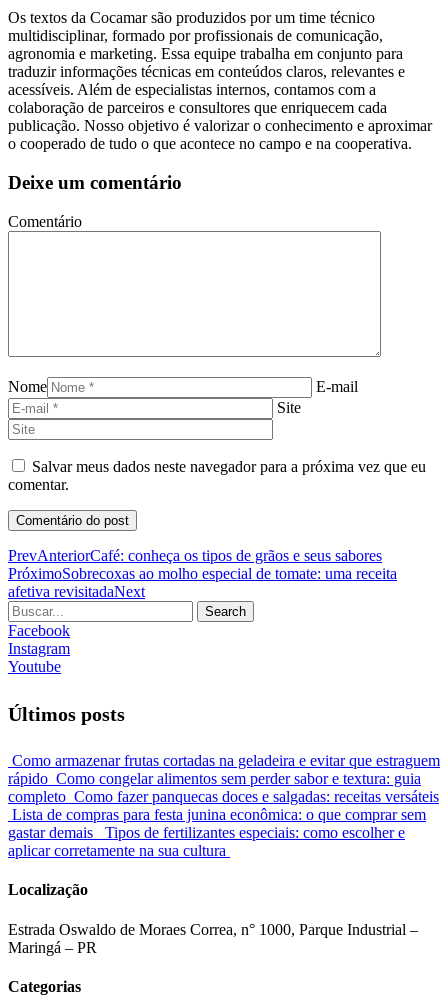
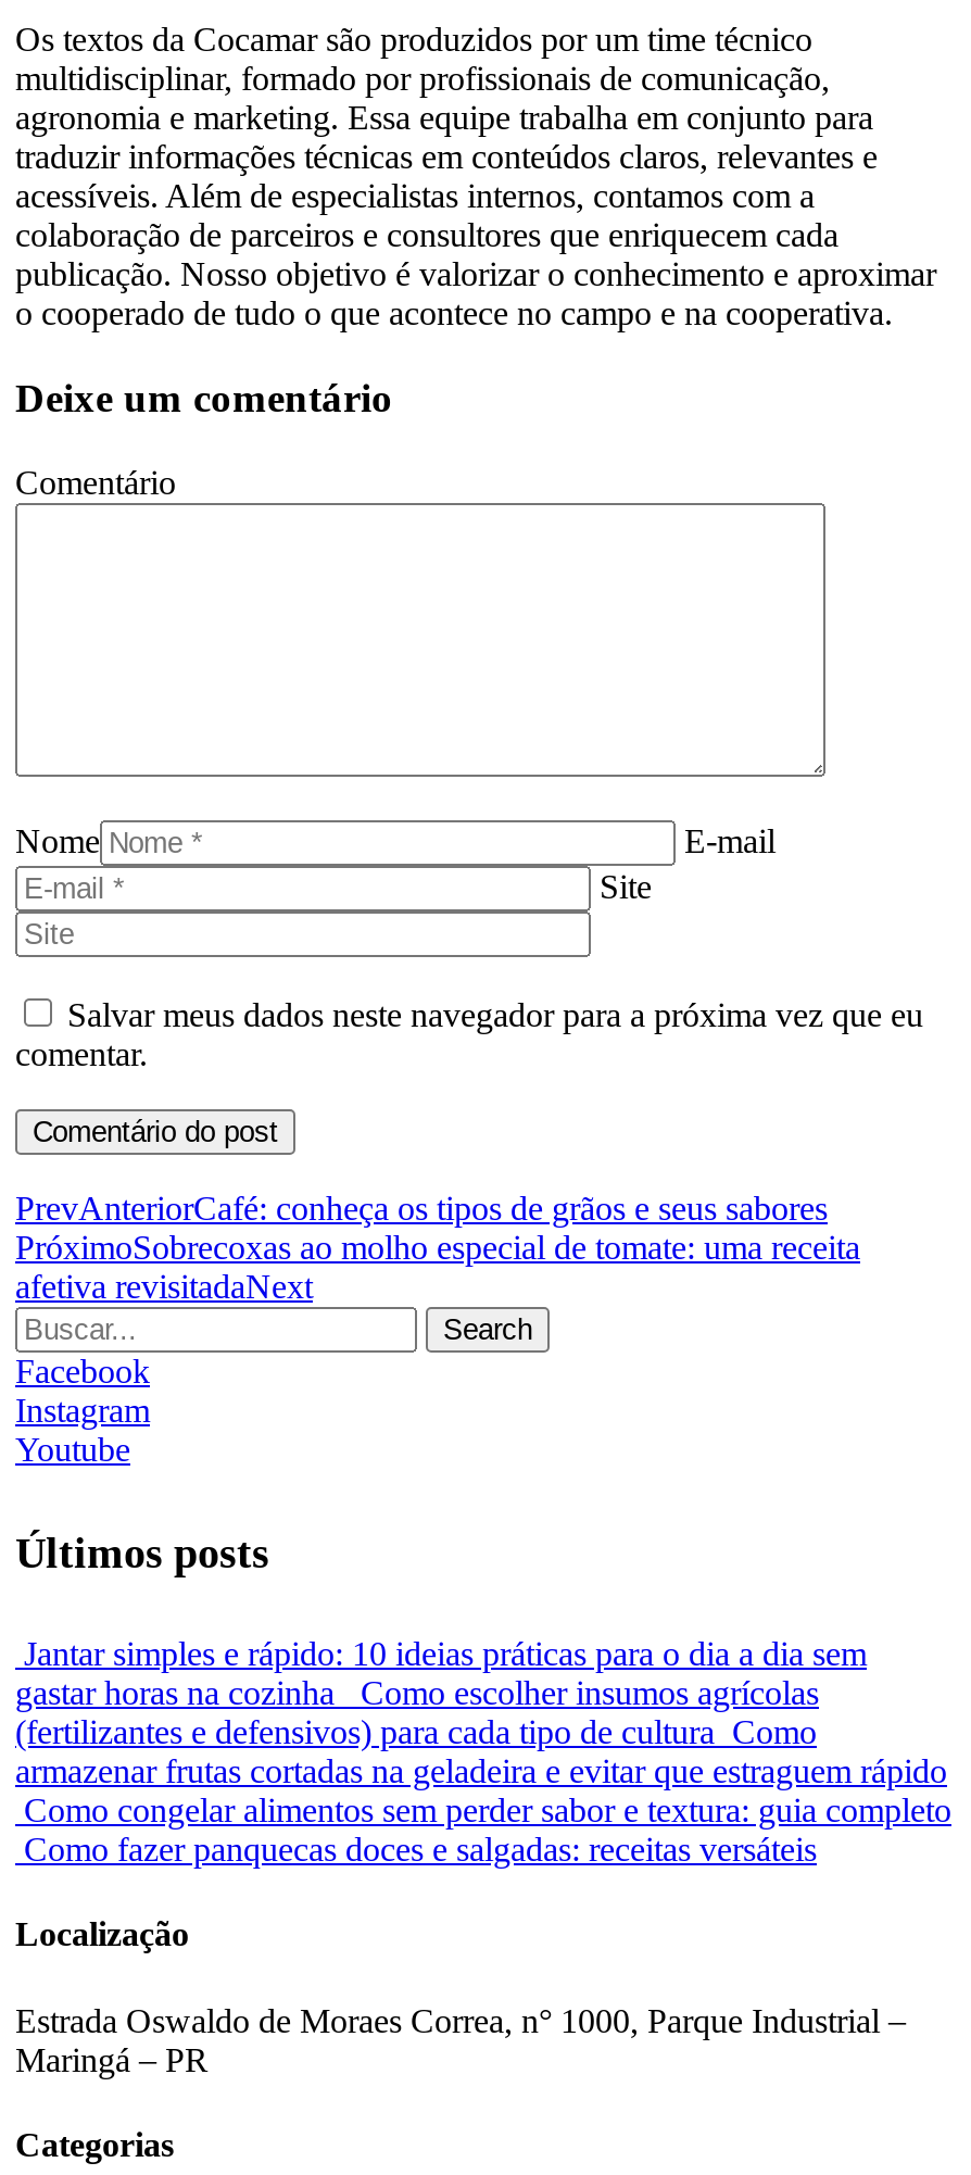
- Como armazenar frutas cortadas na geladeira e evitar que estraguem
- rápido Como congelar alimentos sem perder sabor e textura: guia
- completo Como fazer panquecas doces e salgadas: receitas versáteis
- Lista de compras para festa junina econômica: o que comprar sem
- gastar demais Tipos de fertilizantes especiais: como escolher e
- aplicar corretamente na sua cultura
+ Jantar simples e rápido: 10 ideias práticas para o dia a dia sem
+ gastar horas na cozinha Como escolher insumos agrícolas
+ (fertilizantes e defensivos) para cada tipo de cultura Como
+ armazenar frutas cortadas na geladeira e evitar que estraguem rápido
+ Como congelar alimentos sem perder sabor e textura: guia completo
+ Como fazer panquecas doces e salgadas: receitas versáteis
